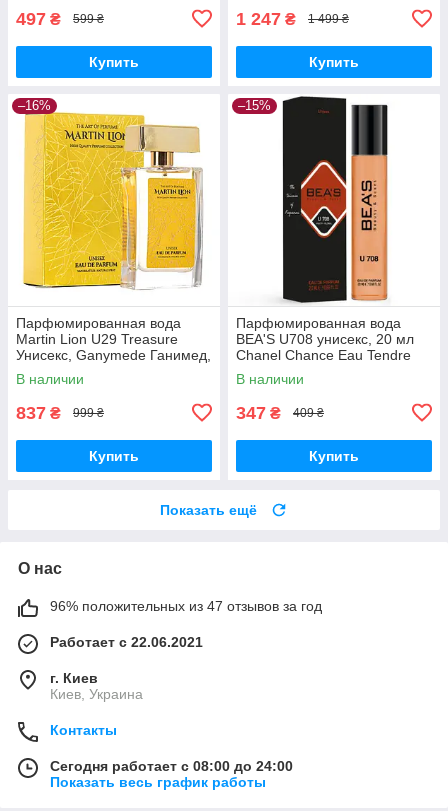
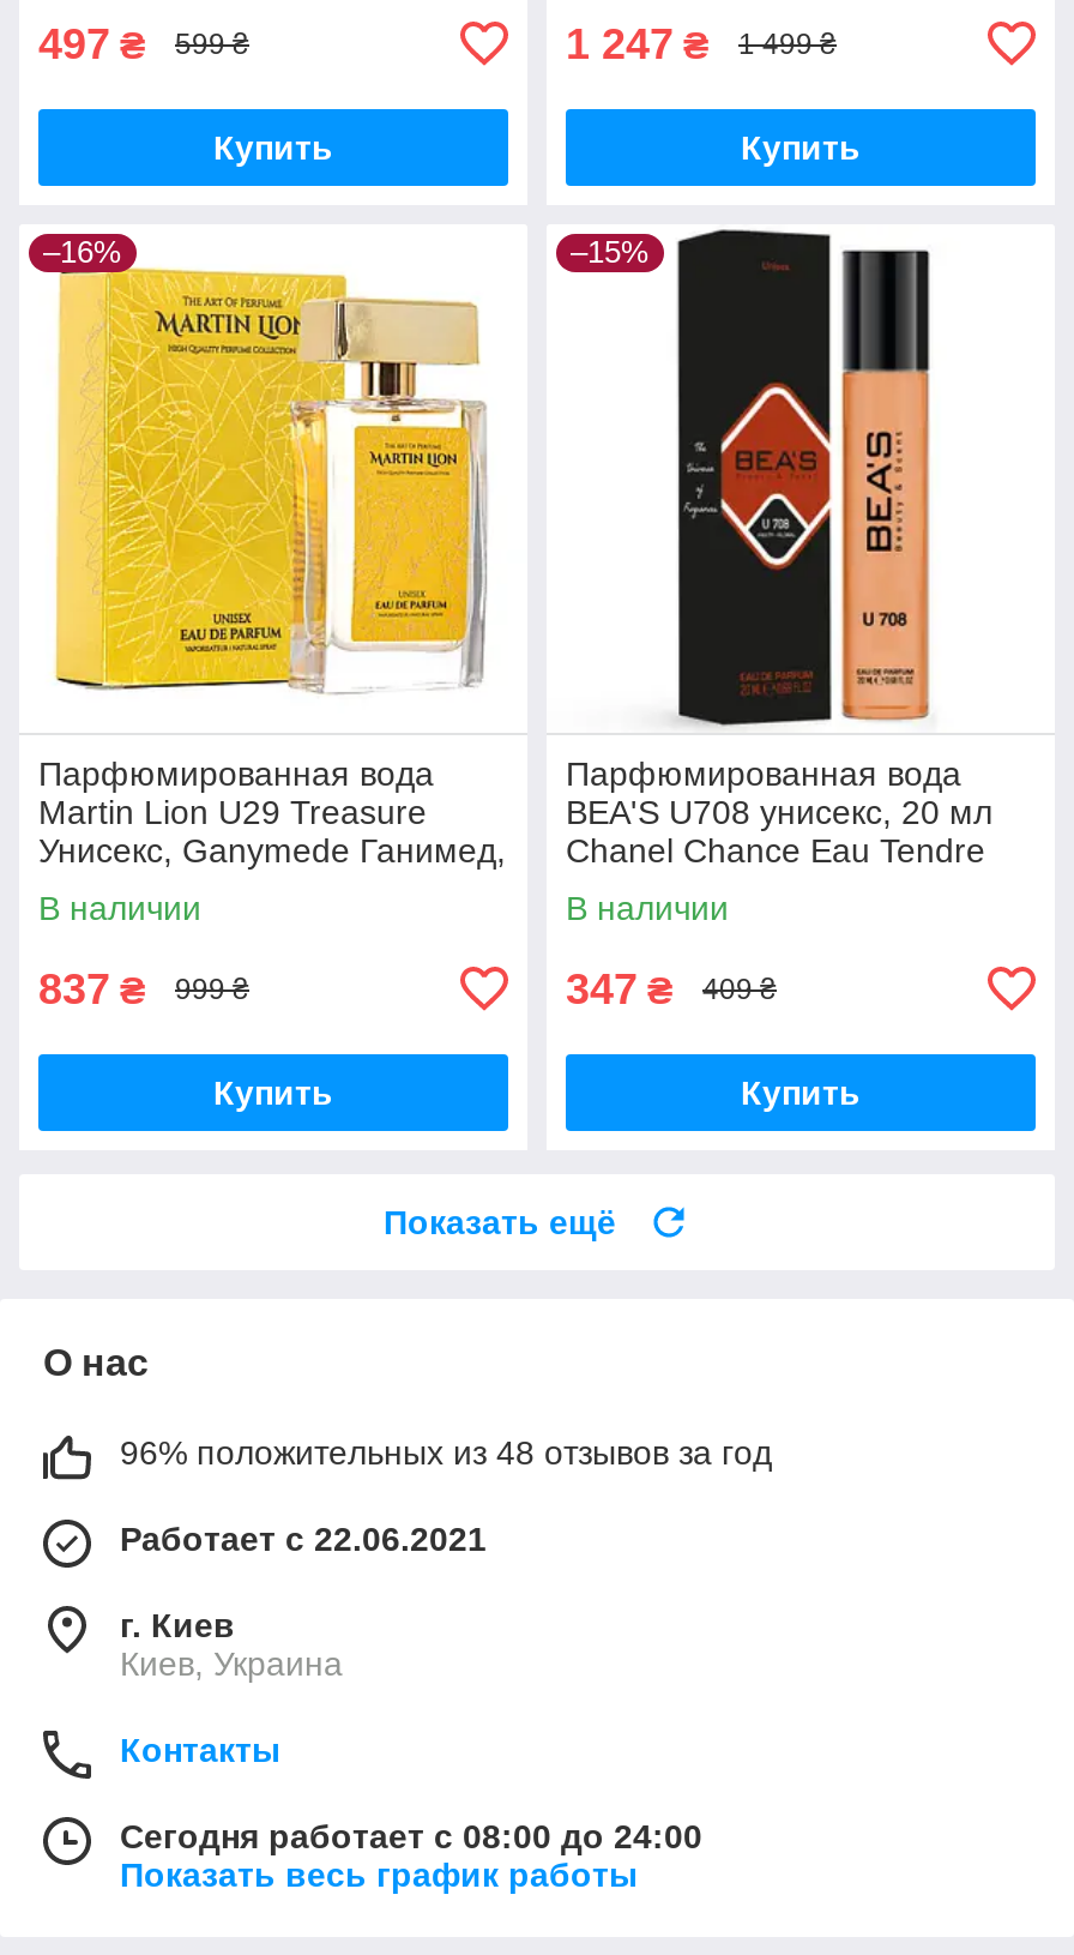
- 96% положительных из 47 отзывов за год
+ 96% положительных из 48 отзывов за год
